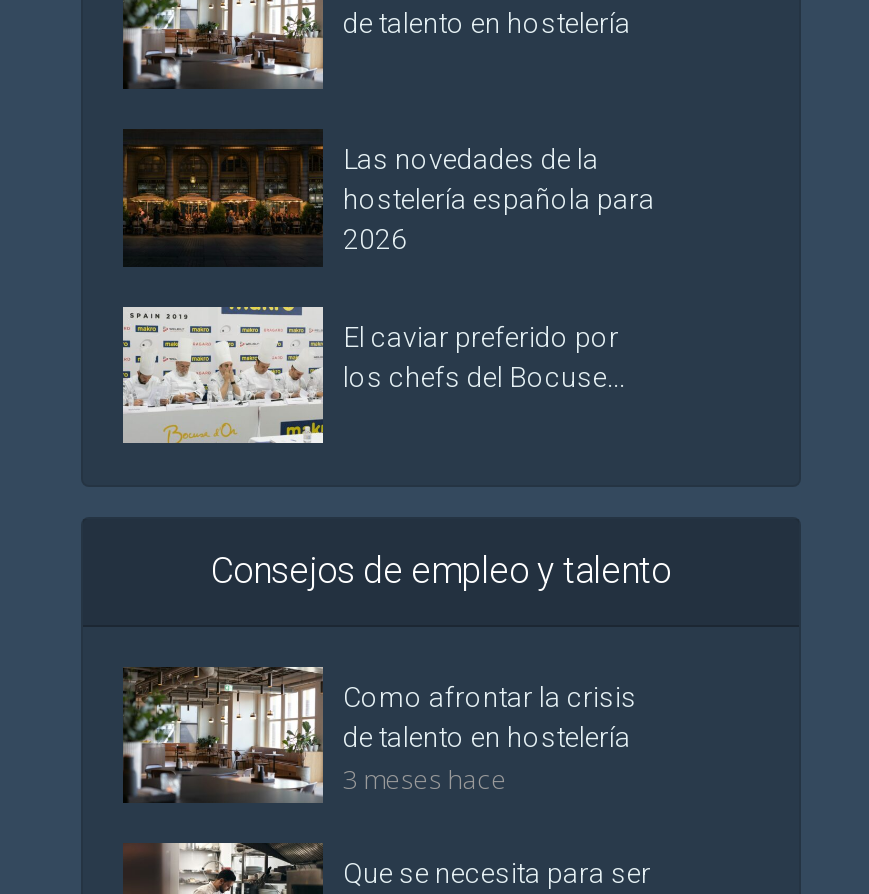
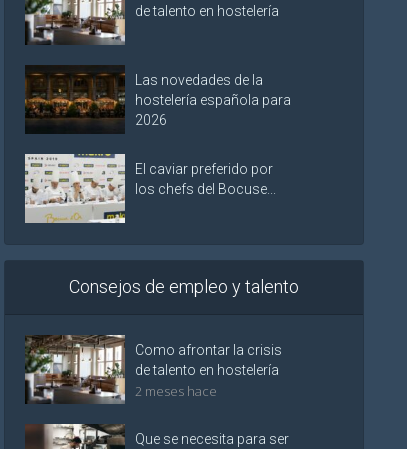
- 3 meses hace
+ 2 meses hace
